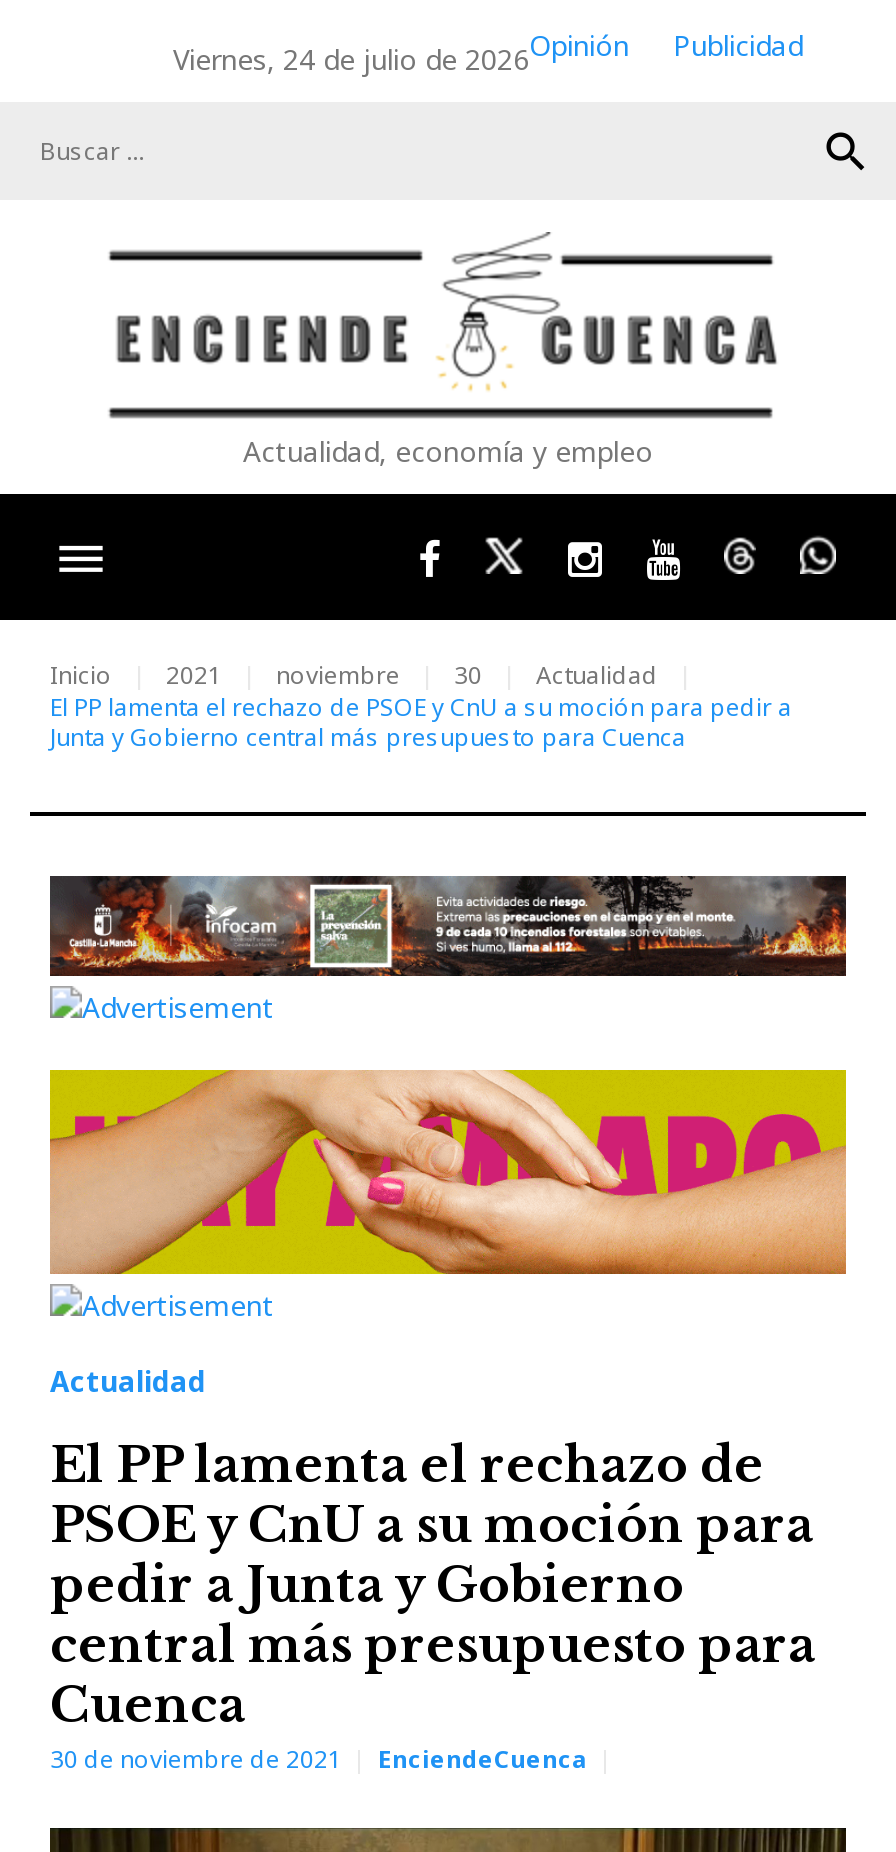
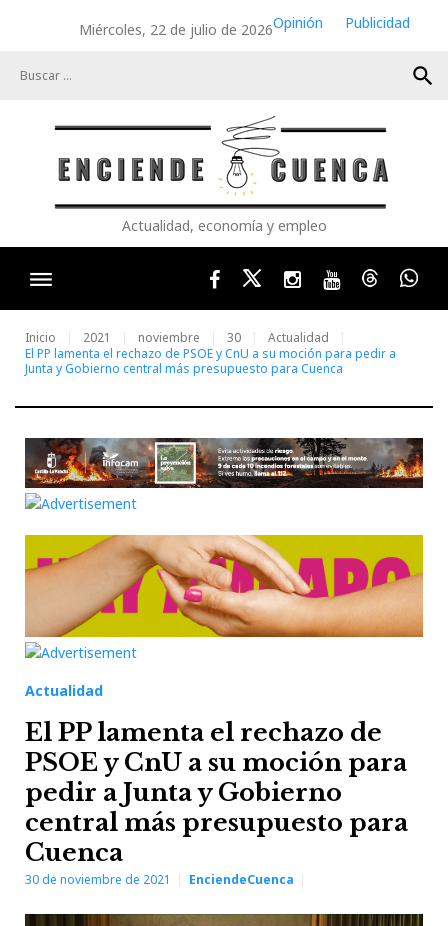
- Viernes, 24 de julio de 2026Opinión
+ Miércoles, 22 de julio de 2026Opinión
